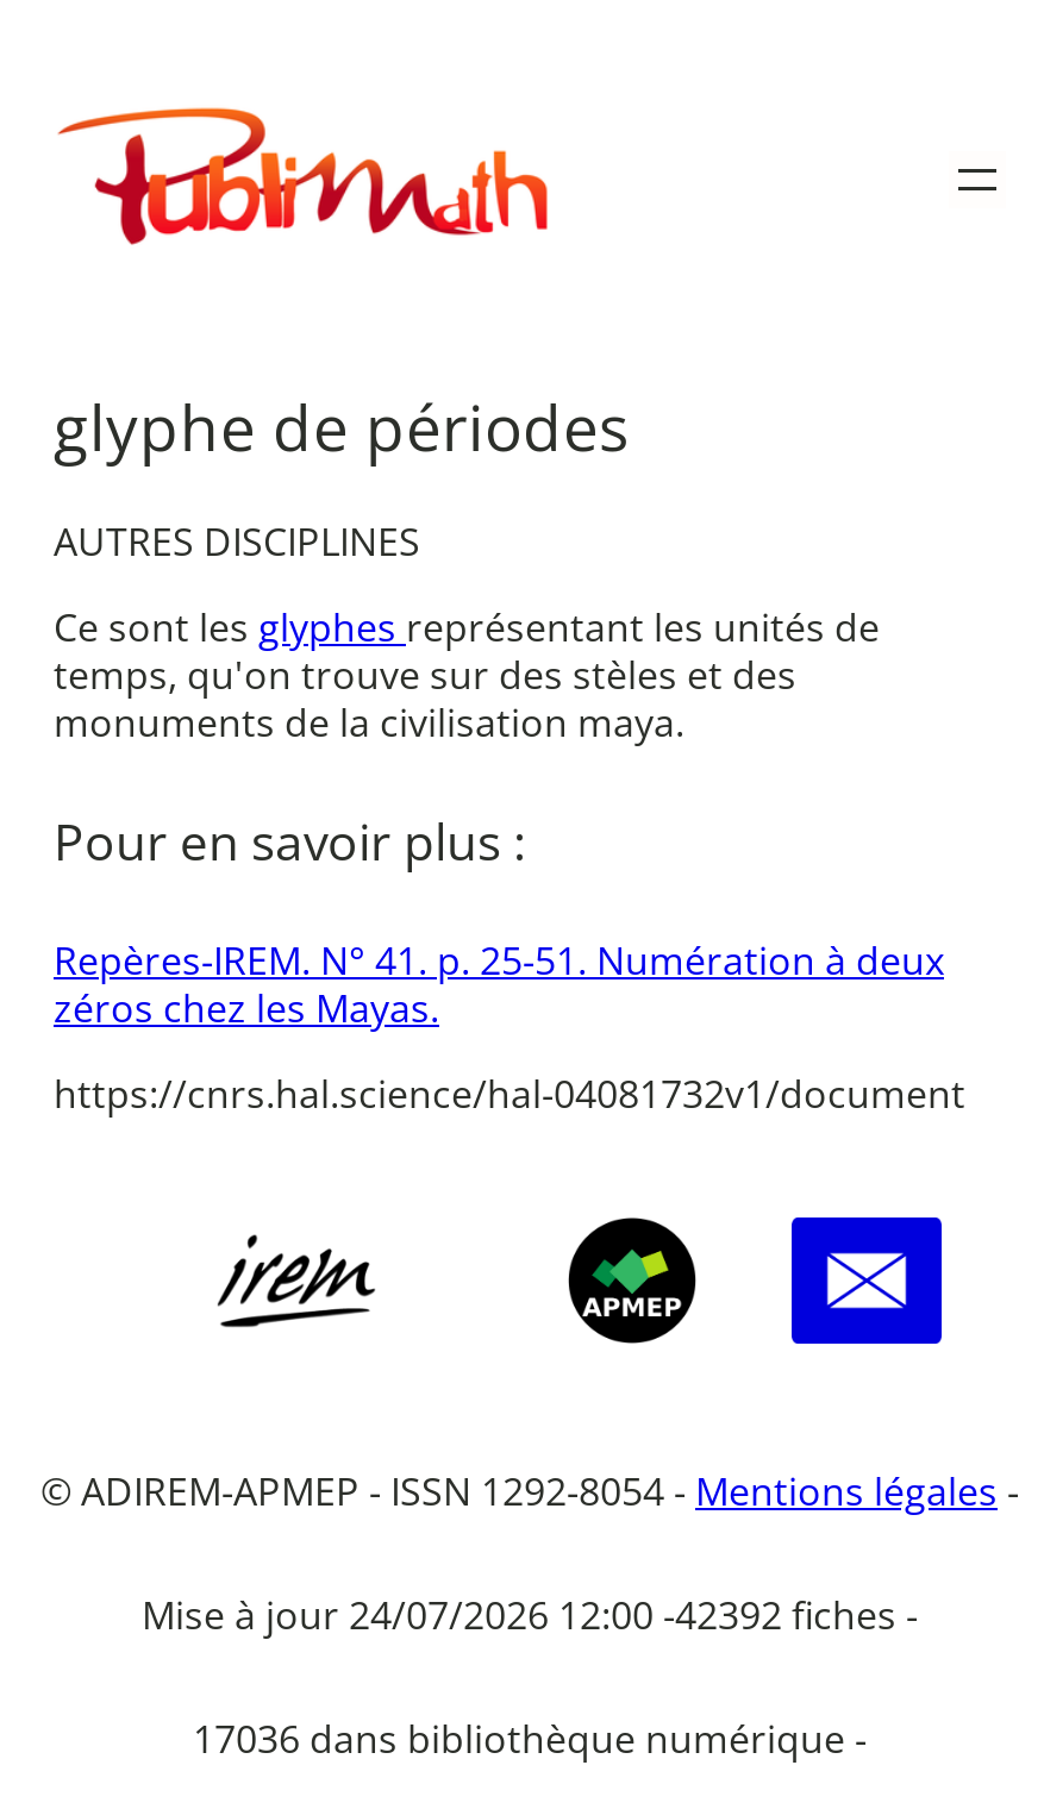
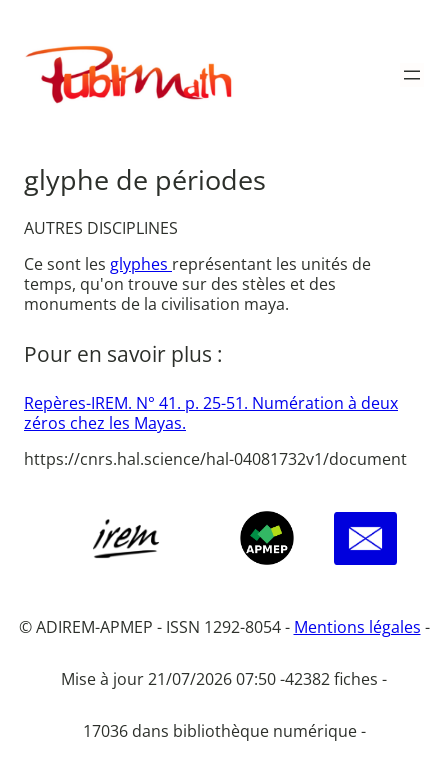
- Mise à jour 24/07/2026 12:00 - 42392 fiches -
+ Mise à jour 21/07/2026 07:50 - 42382 fiches -
